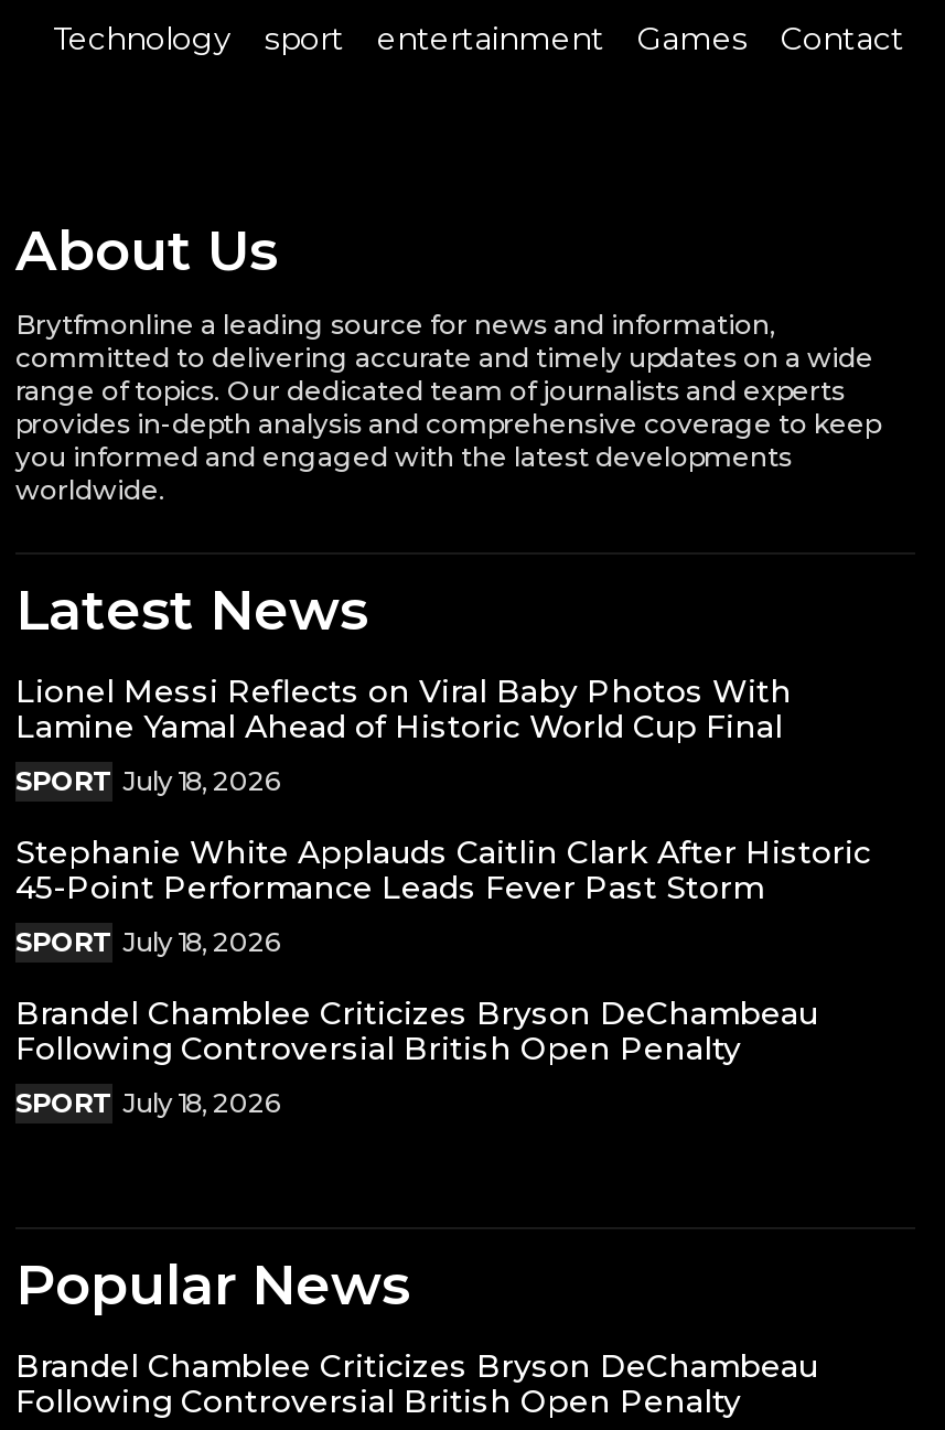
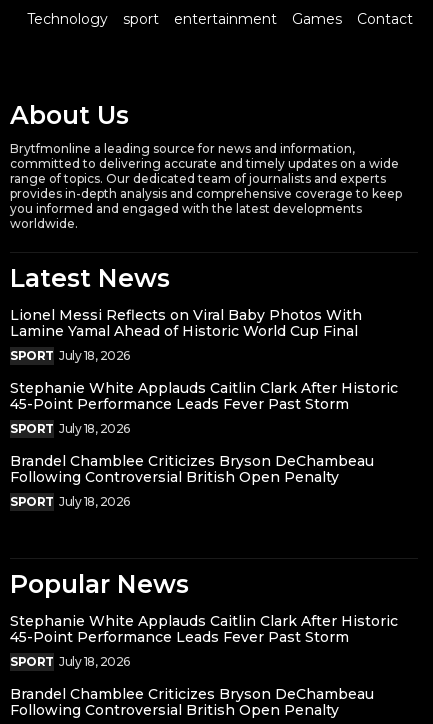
+ Stephanie White Applauds Caitlin Clark After Historic
+ 45-Point Performance Leads Fever Past Storm
+ SPORT July 18, 2026
